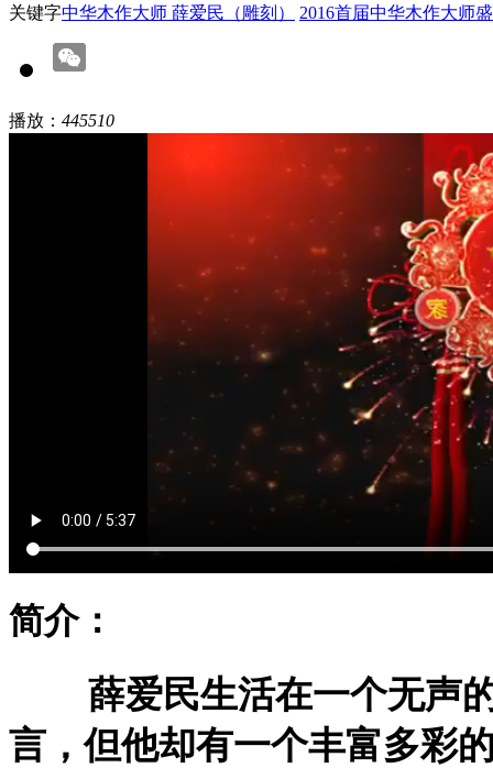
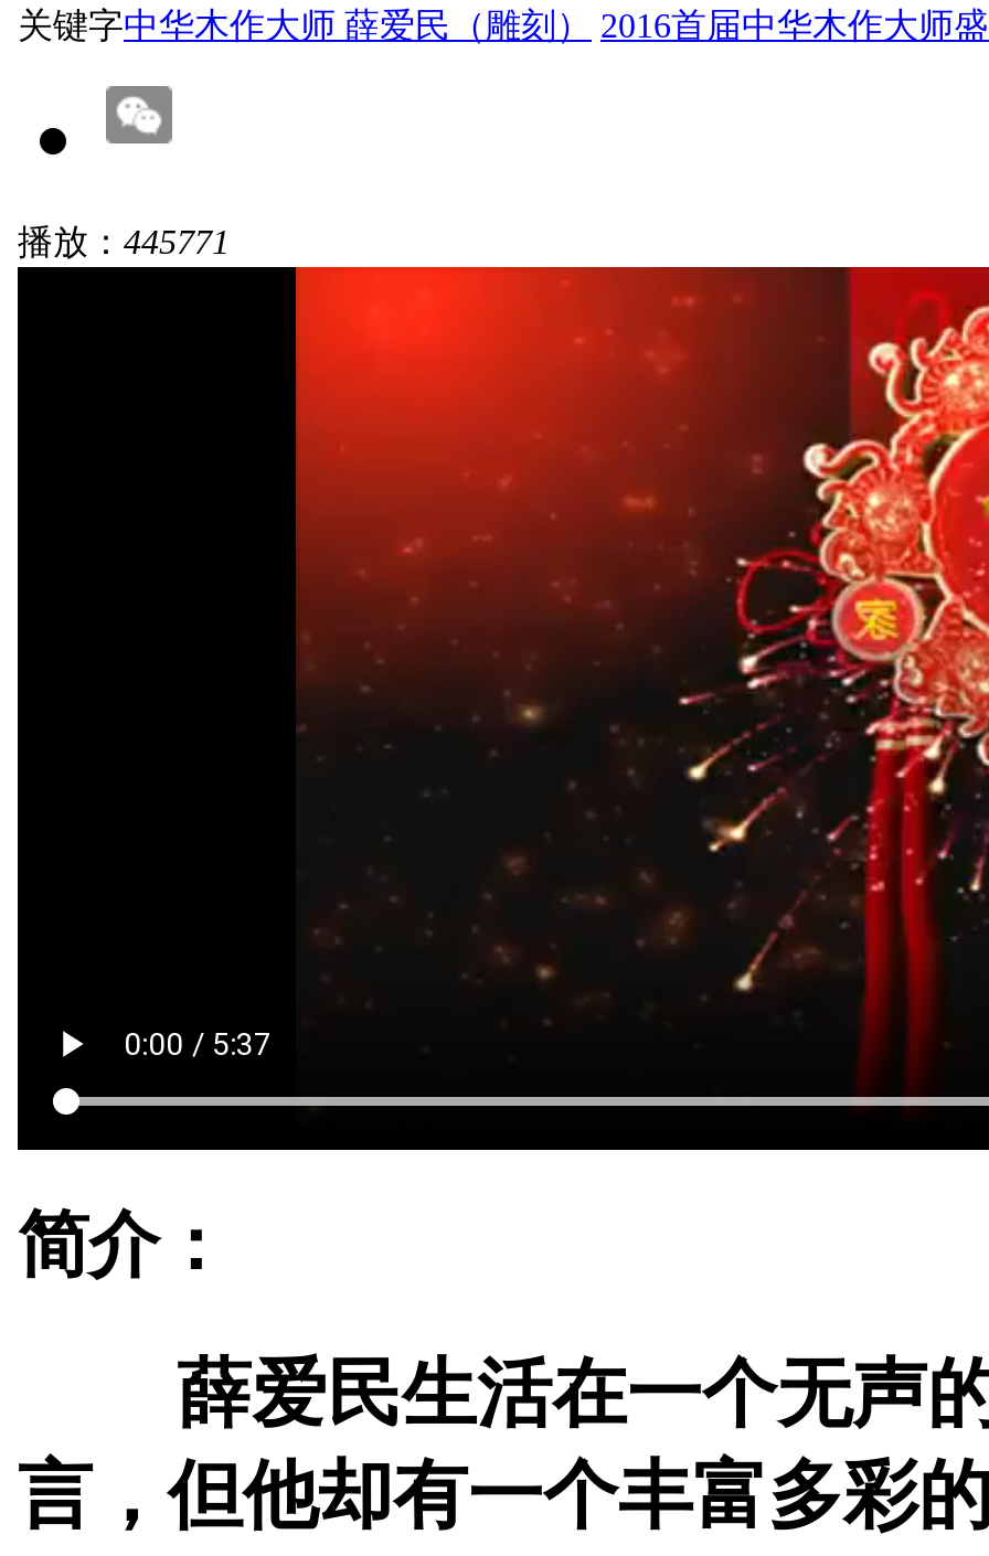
- 播放：445510
+ 播放：445771
